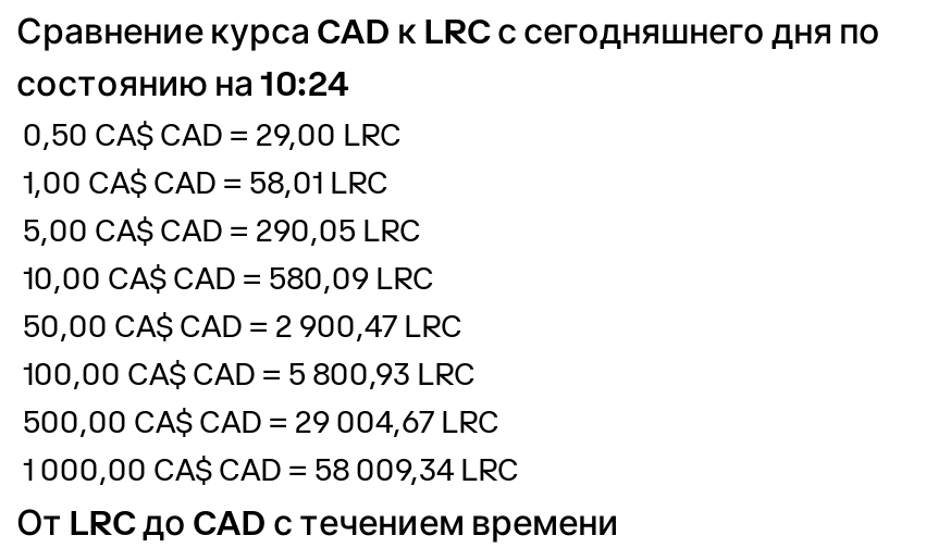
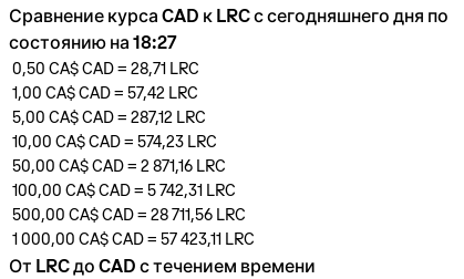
- состоянию на 10:24
+ состоянию на 18:27

- 0,50 CA$ CAD = 29,00 LRC
+ 0,50 CA$ CAD = 28,71 LRC

- 1,00 CA$ CAD = 58,01 LRC
+ 1,00 CA$ CAD = 57,42 LRC

- 5,00 CA$ CAD = 290,05 LRC
+ 5,00 CA$ CAD = 287,12 LRC

- 10,00 CA$ CAD = 580,09 LRC
+ 10,00 CA$ CAD = 574,23 LRC

- 50,00 CA$ CAD = 2 900,47 LRC
+ 50,00 CA$ CAD = 2 871,16 LRC

- 100,00 CA$ CAD = 5 800,93 LRC
+ 100,00 CA$ CAD = 5 742,31 LRC

- 500,00 CA$ CAD = 29 004,67 LRC
+ 500,00 CA$ CAD = 28 711,56 LRC

- 1 000,00 CA$ CAD = 58 009,34 LRC
+ 1 000,00 CA$ CAD = 57 423,11 LRC
